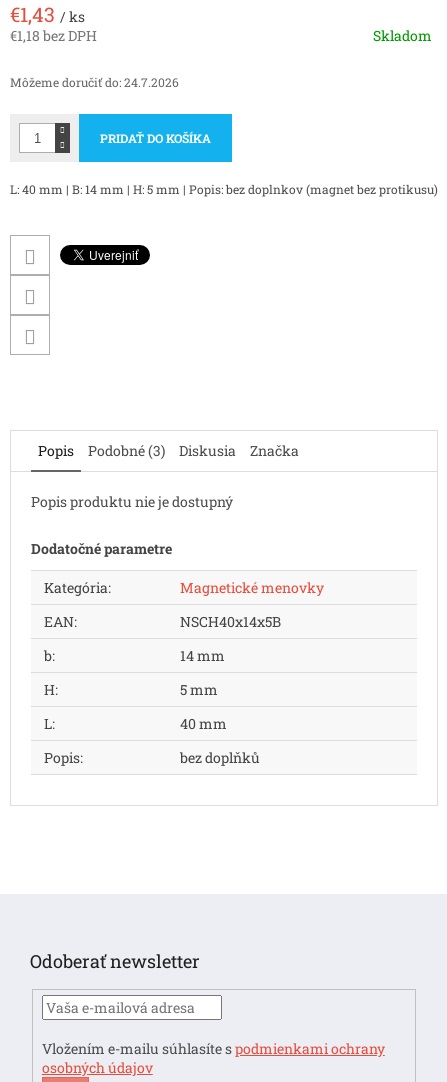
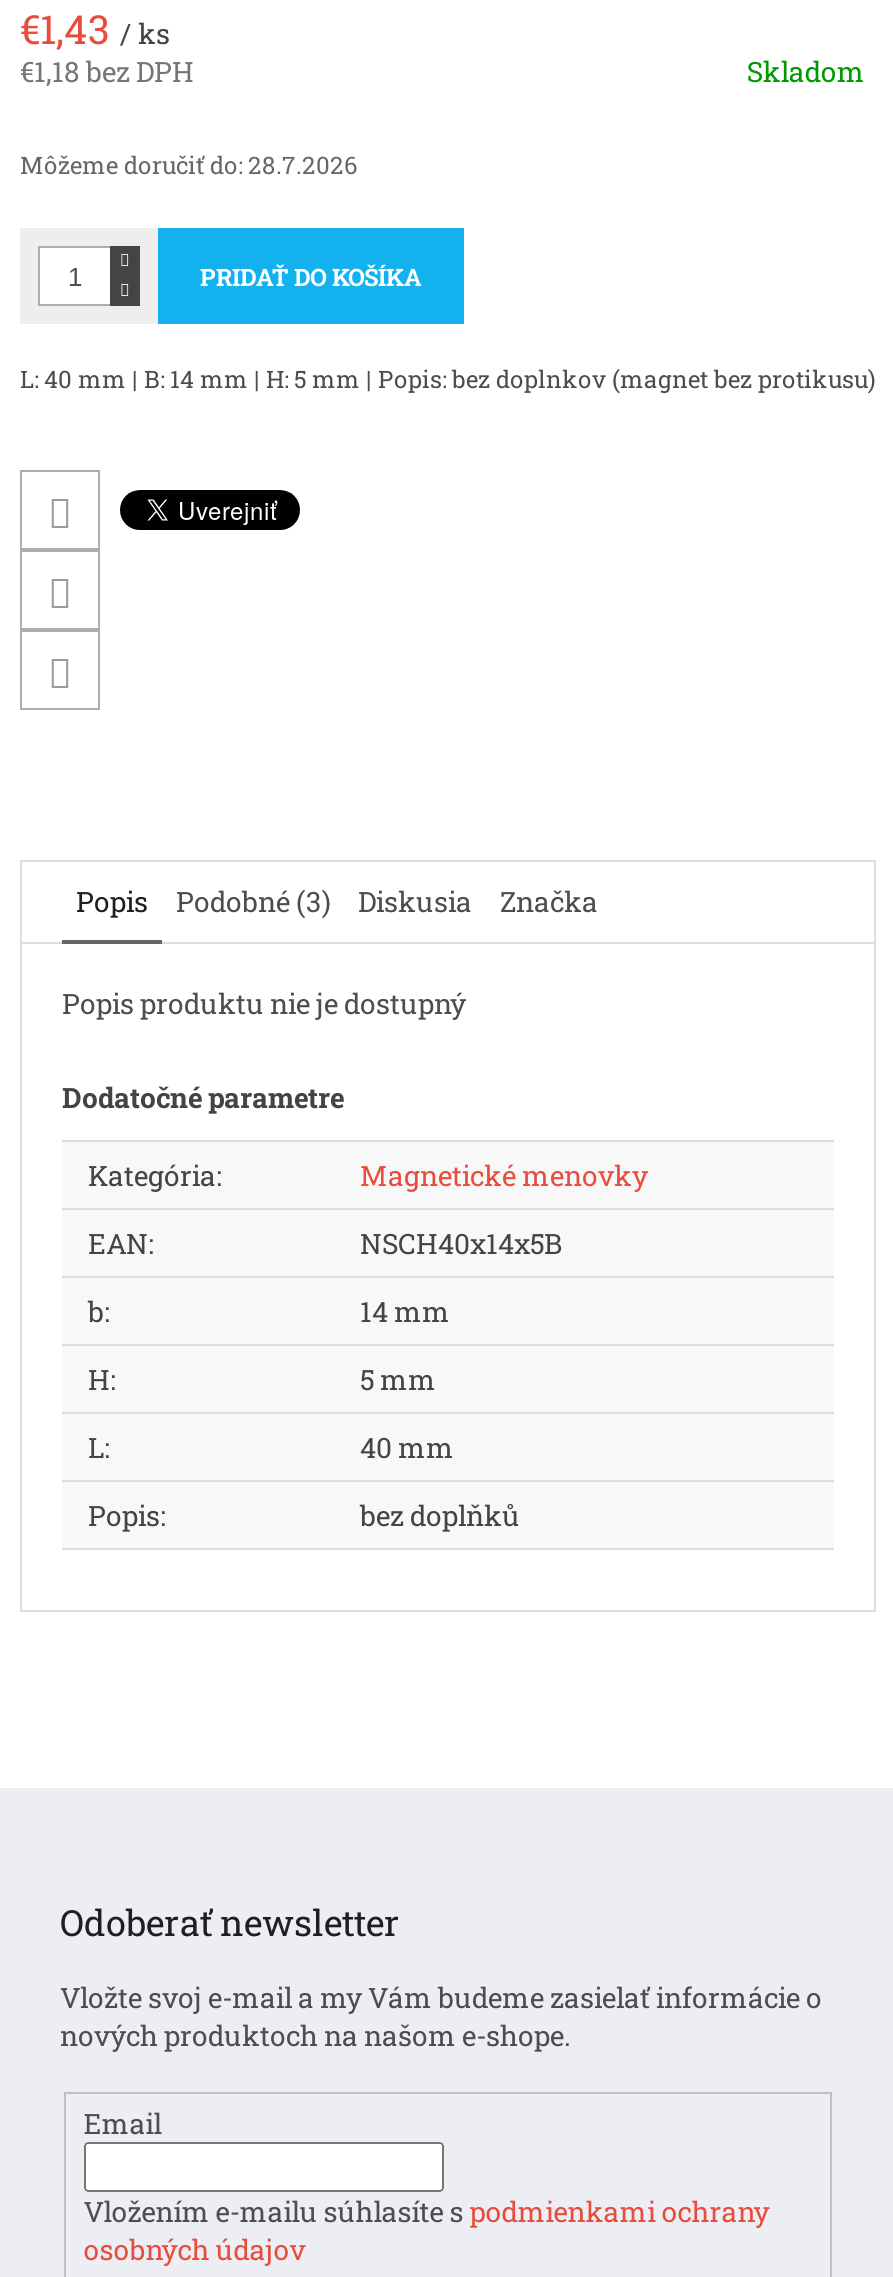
- Môžeme doručiť do: 24.7.2026
+ Môžeme doručiť do: 28.7.2026

+ Vložte svoj e-mail a my Vám budeme zasielať informácie o
+ nových produktoch na našom e-shope.
+ Email
